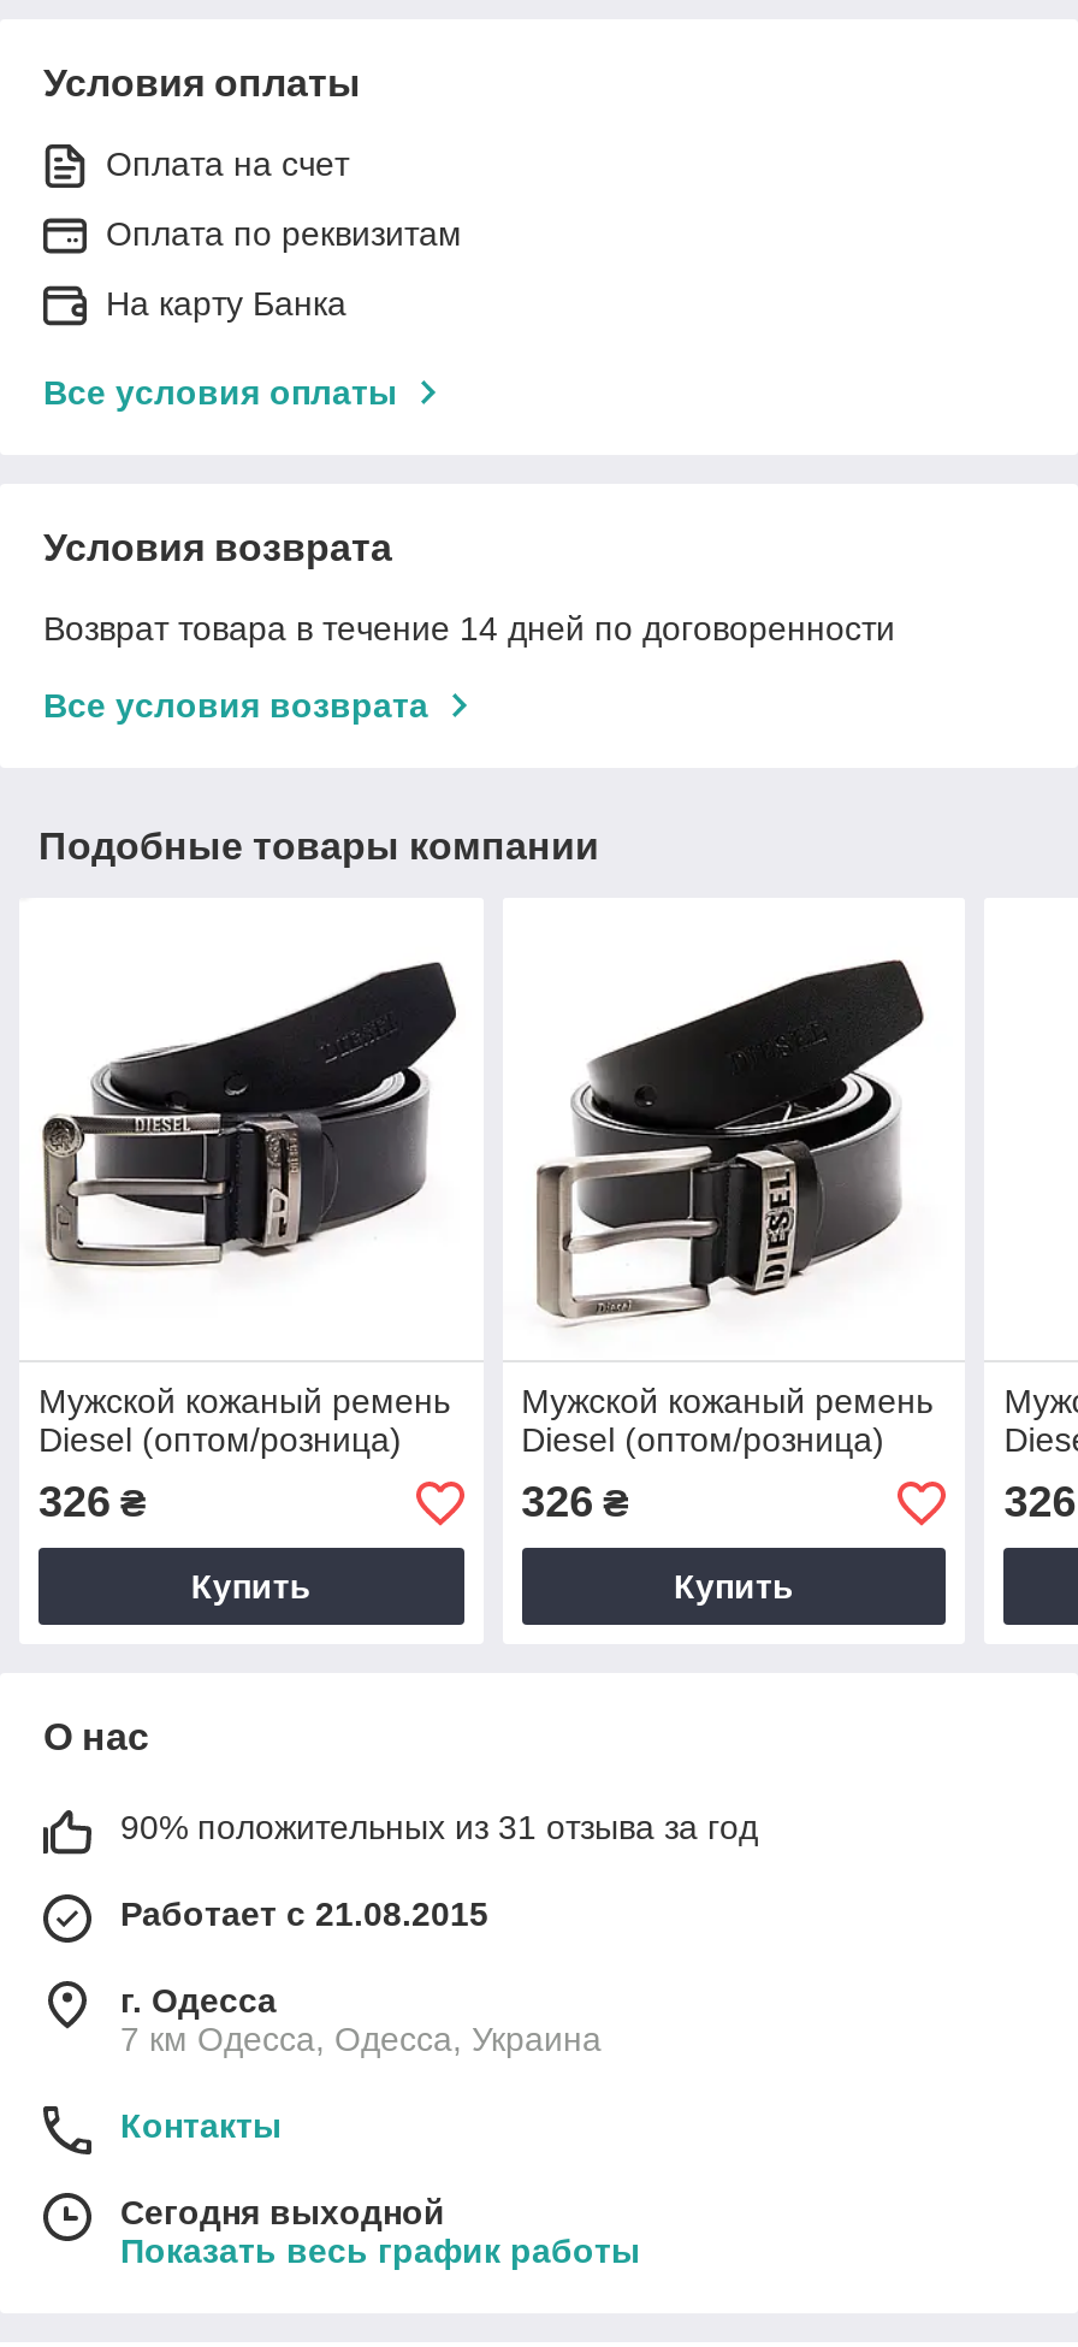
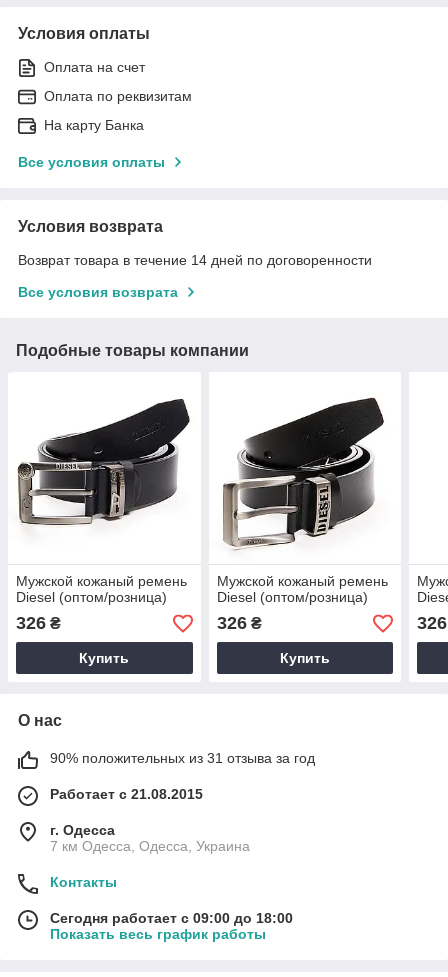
- Сегодня выходной
+ Сегодня работает с 09:00 до 18:00
